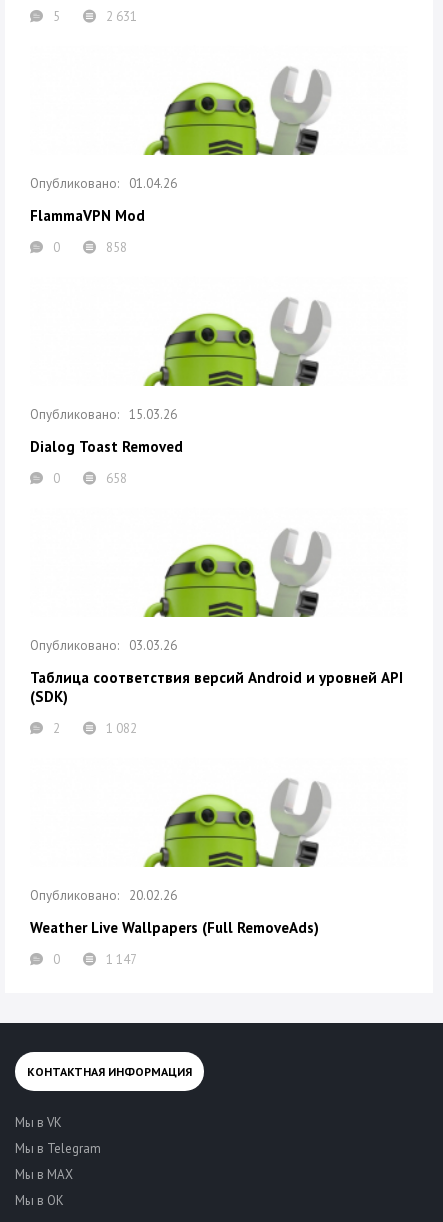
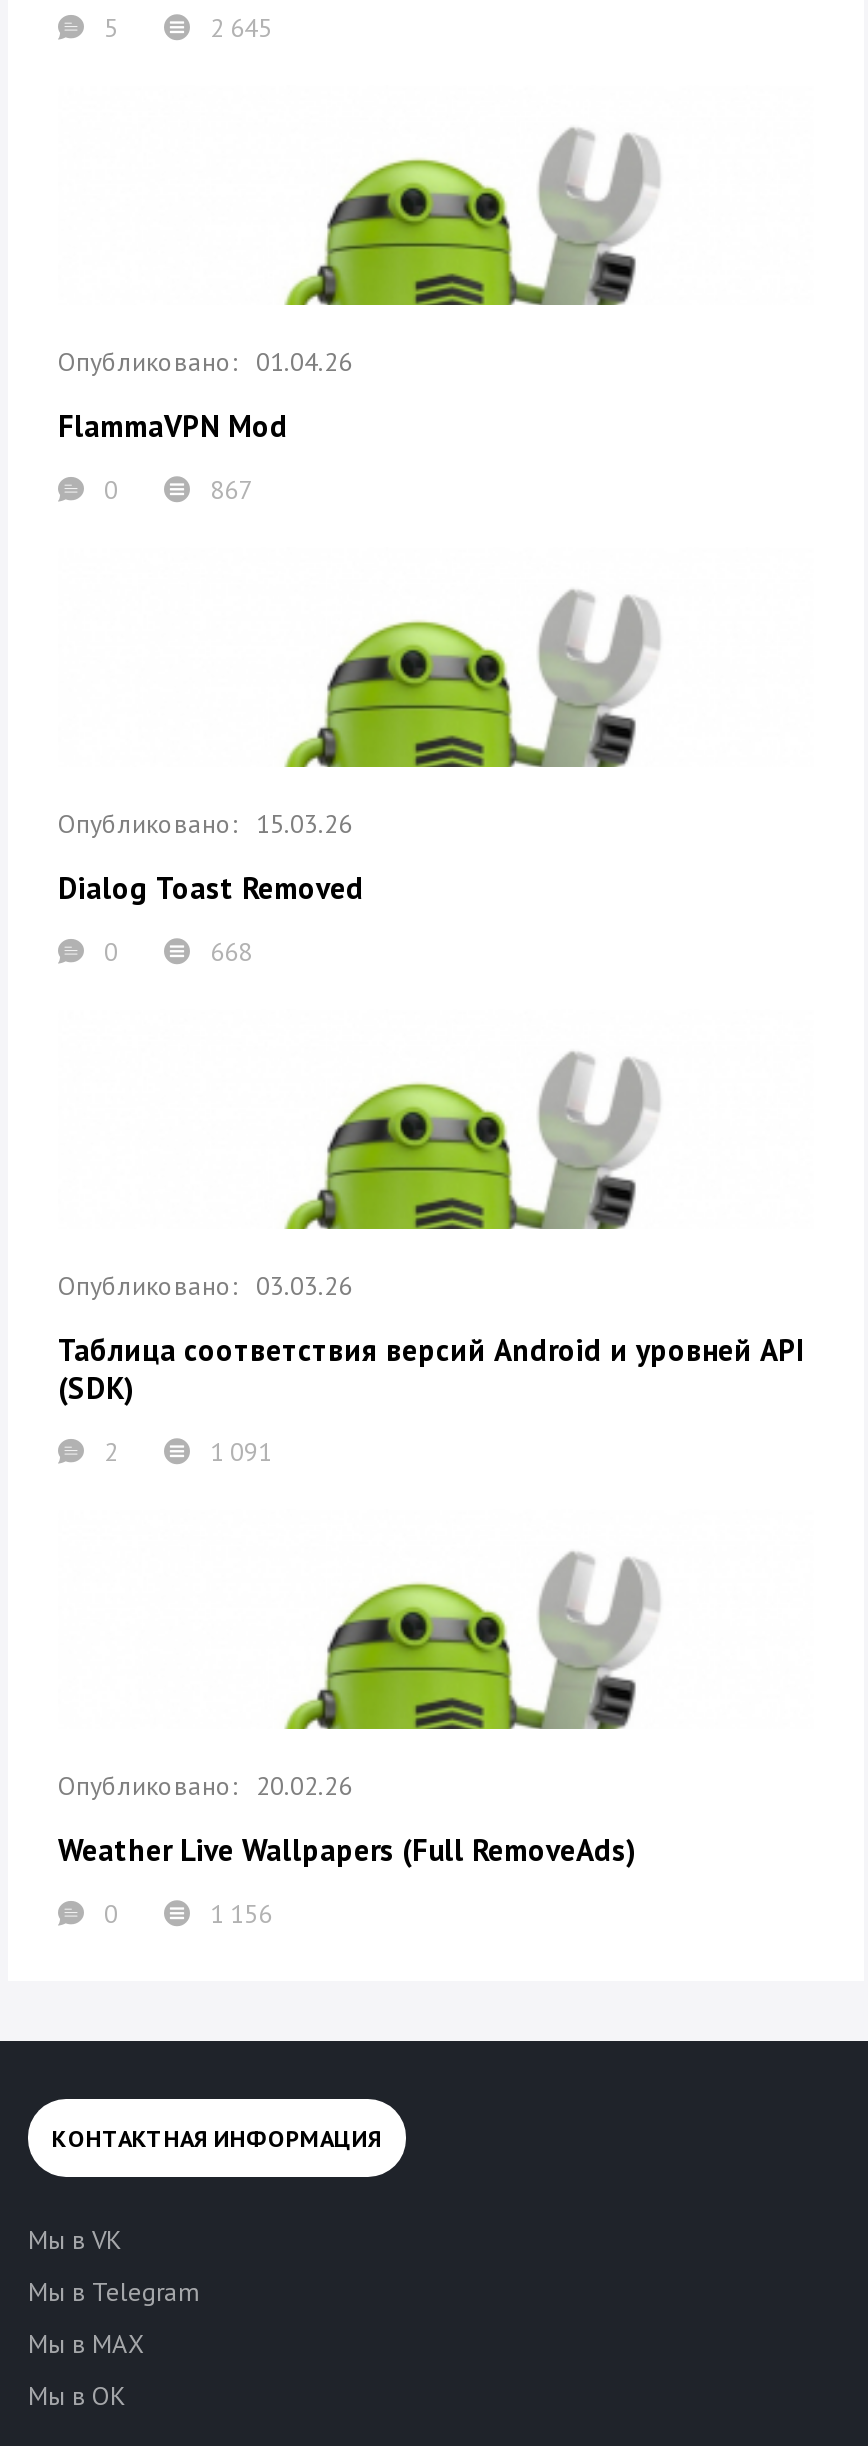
- 2 631
+ 2 645

- 858
+ 867

- 658
+ 668

- 1 082
+ 1 091

- 1 147
+ 1 156
